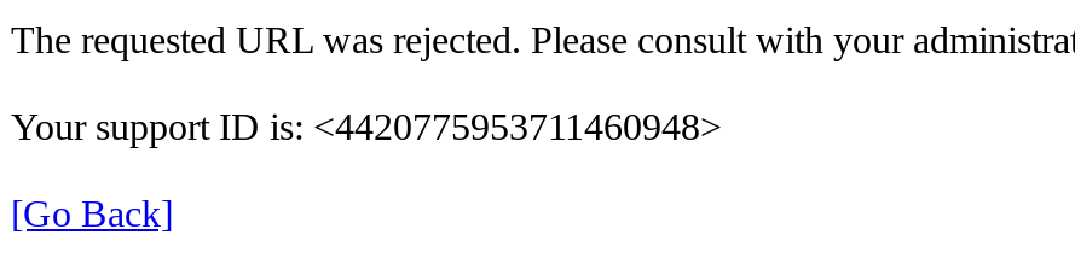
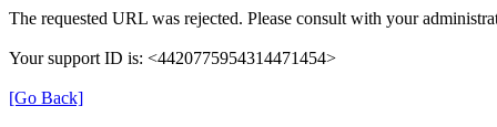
- Your support ID is: <4420775953711460948>
+ Your support ID is: <4420775954314471454>
